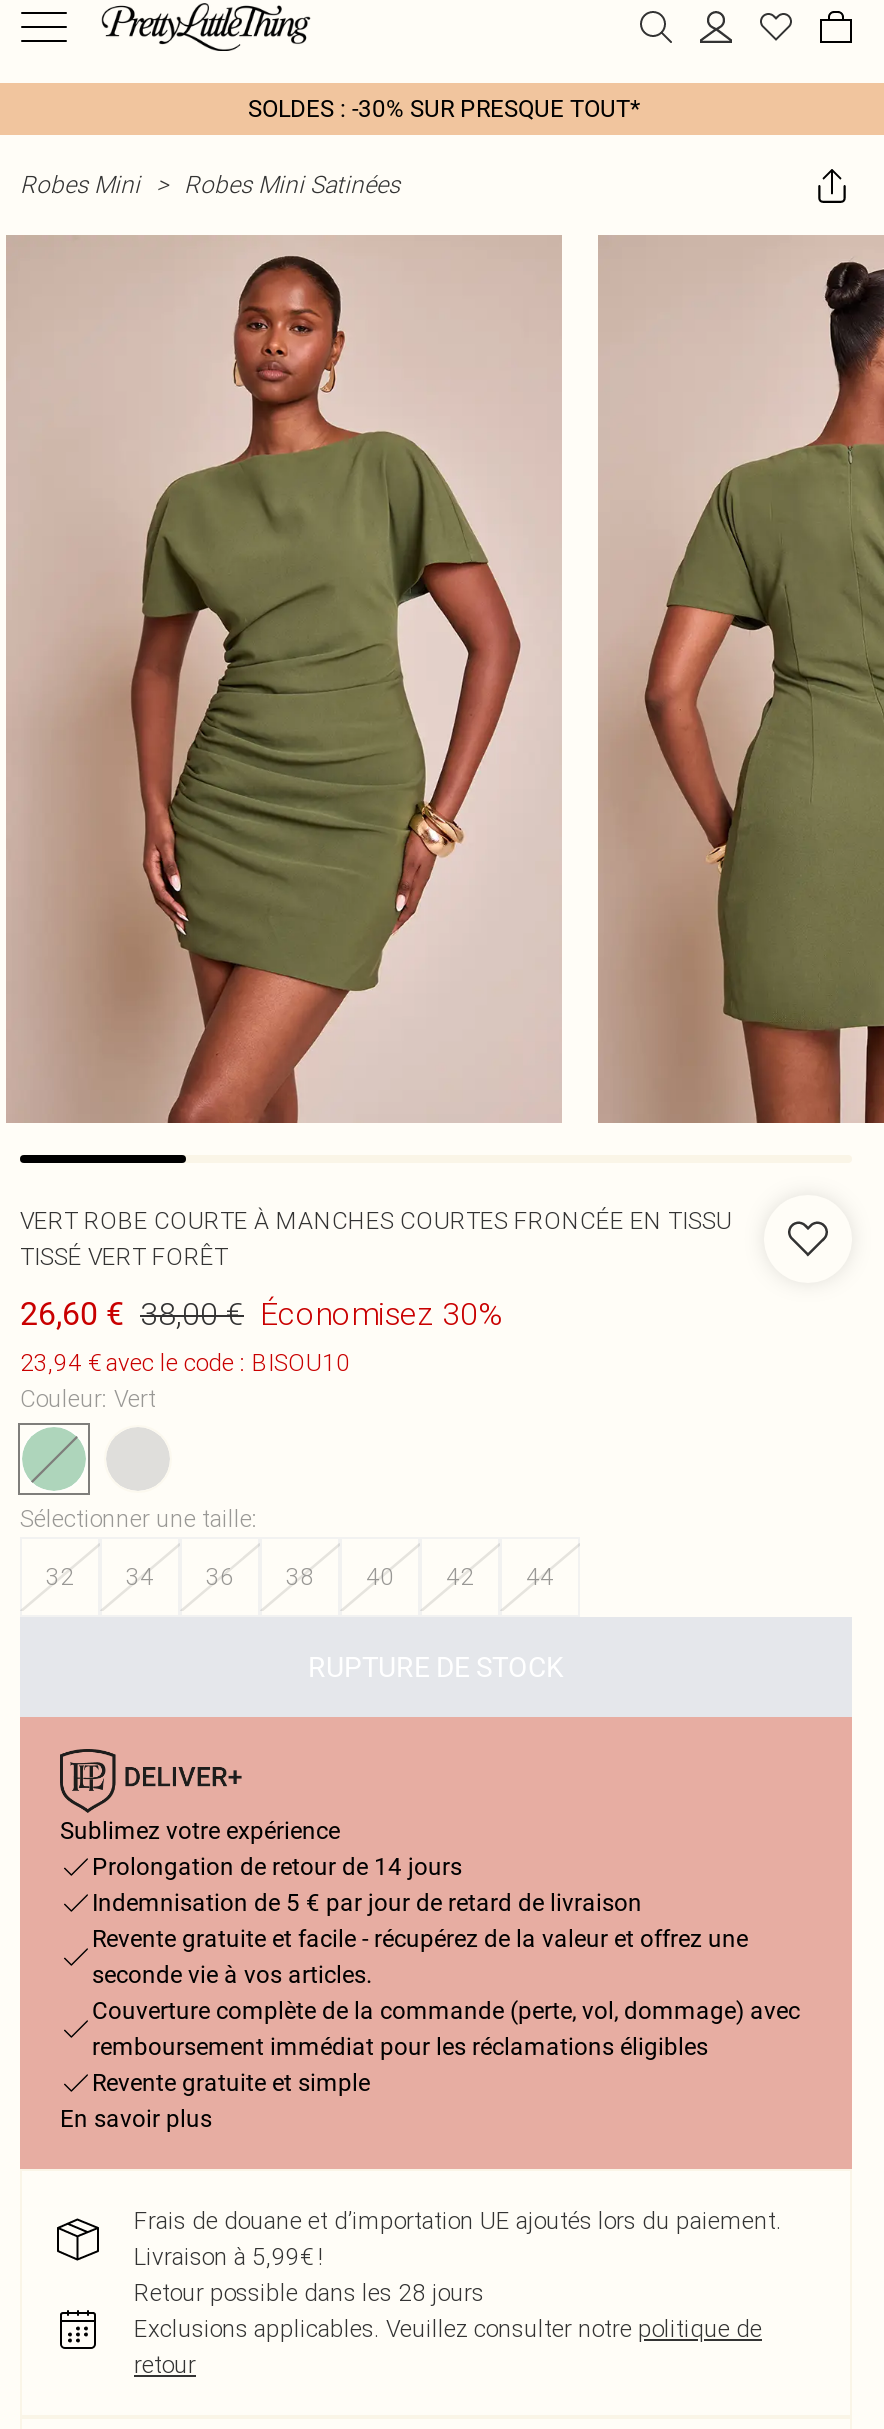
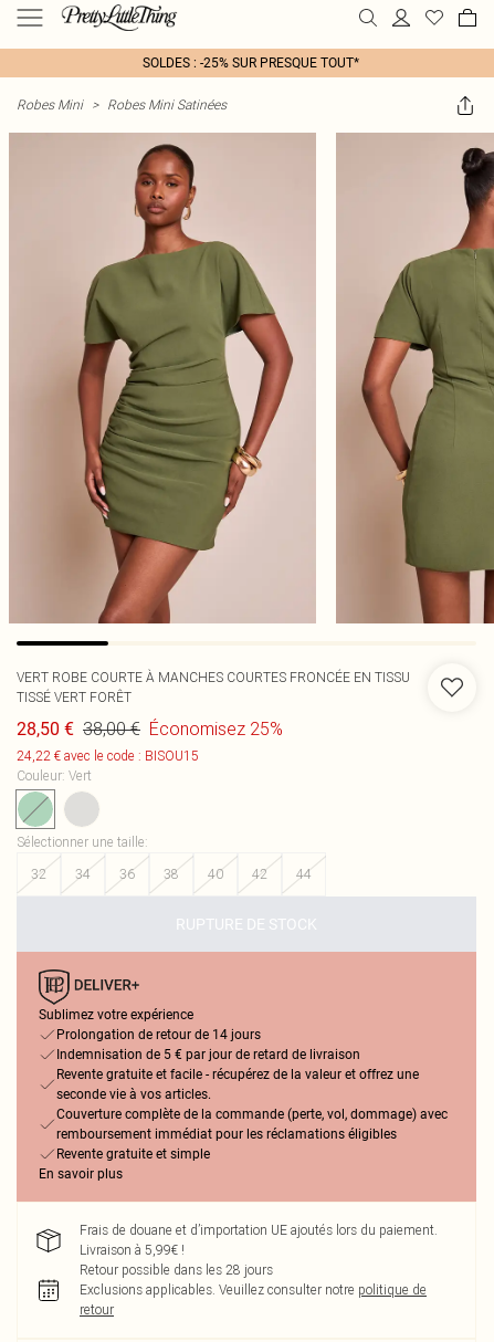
- SOLDES : -30% SUR PRESQUE TOUT*
+ SOLDES : -25% SUR PRESQUE TOUT*

- 26,60 € 38,00 € Économisez 30%
+ 28,50 € 38,00 € Économisez 25%

- 23,94 € avec le code : BISOU10
+ 24,22 € avec le code : BISOU15
